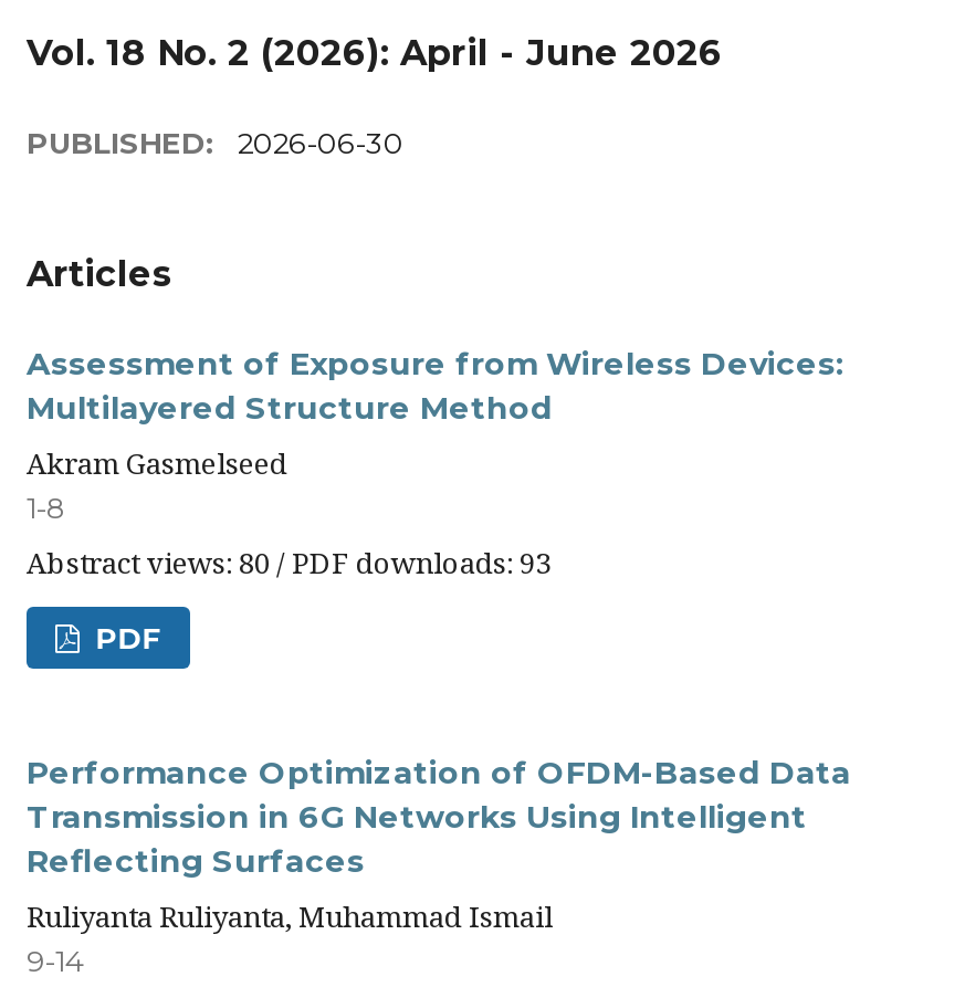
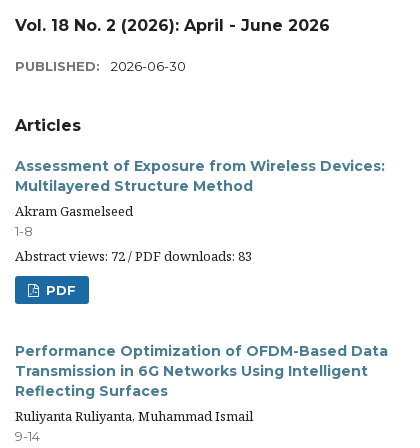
- Abstract views: 80 / PDF downloads: 93
+ Abstract views: 72 / PDF downloads: 83
